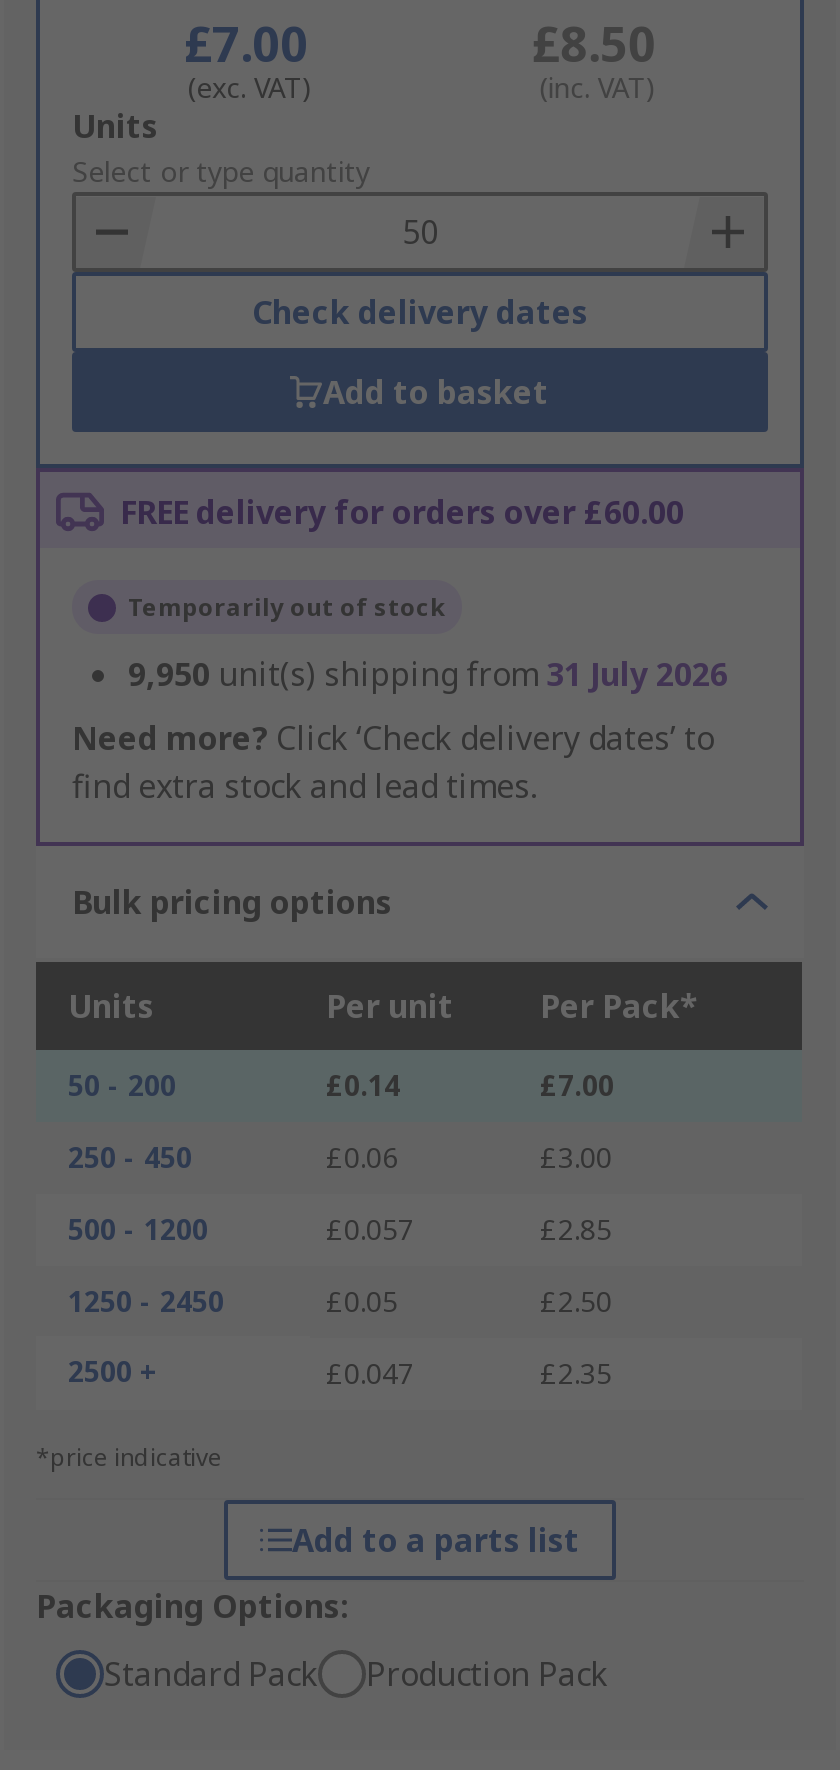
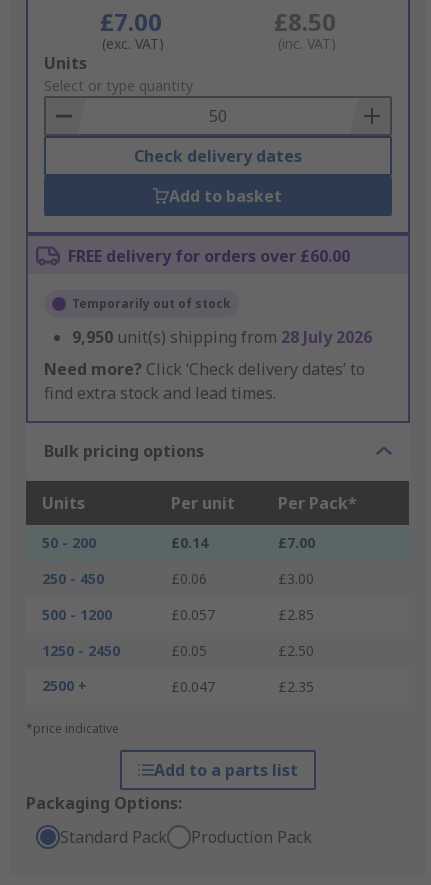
- 9,950 unit(s) shipping from 31 July 2026
+ 9,950 unit(s) shipping from 28 July 2026
